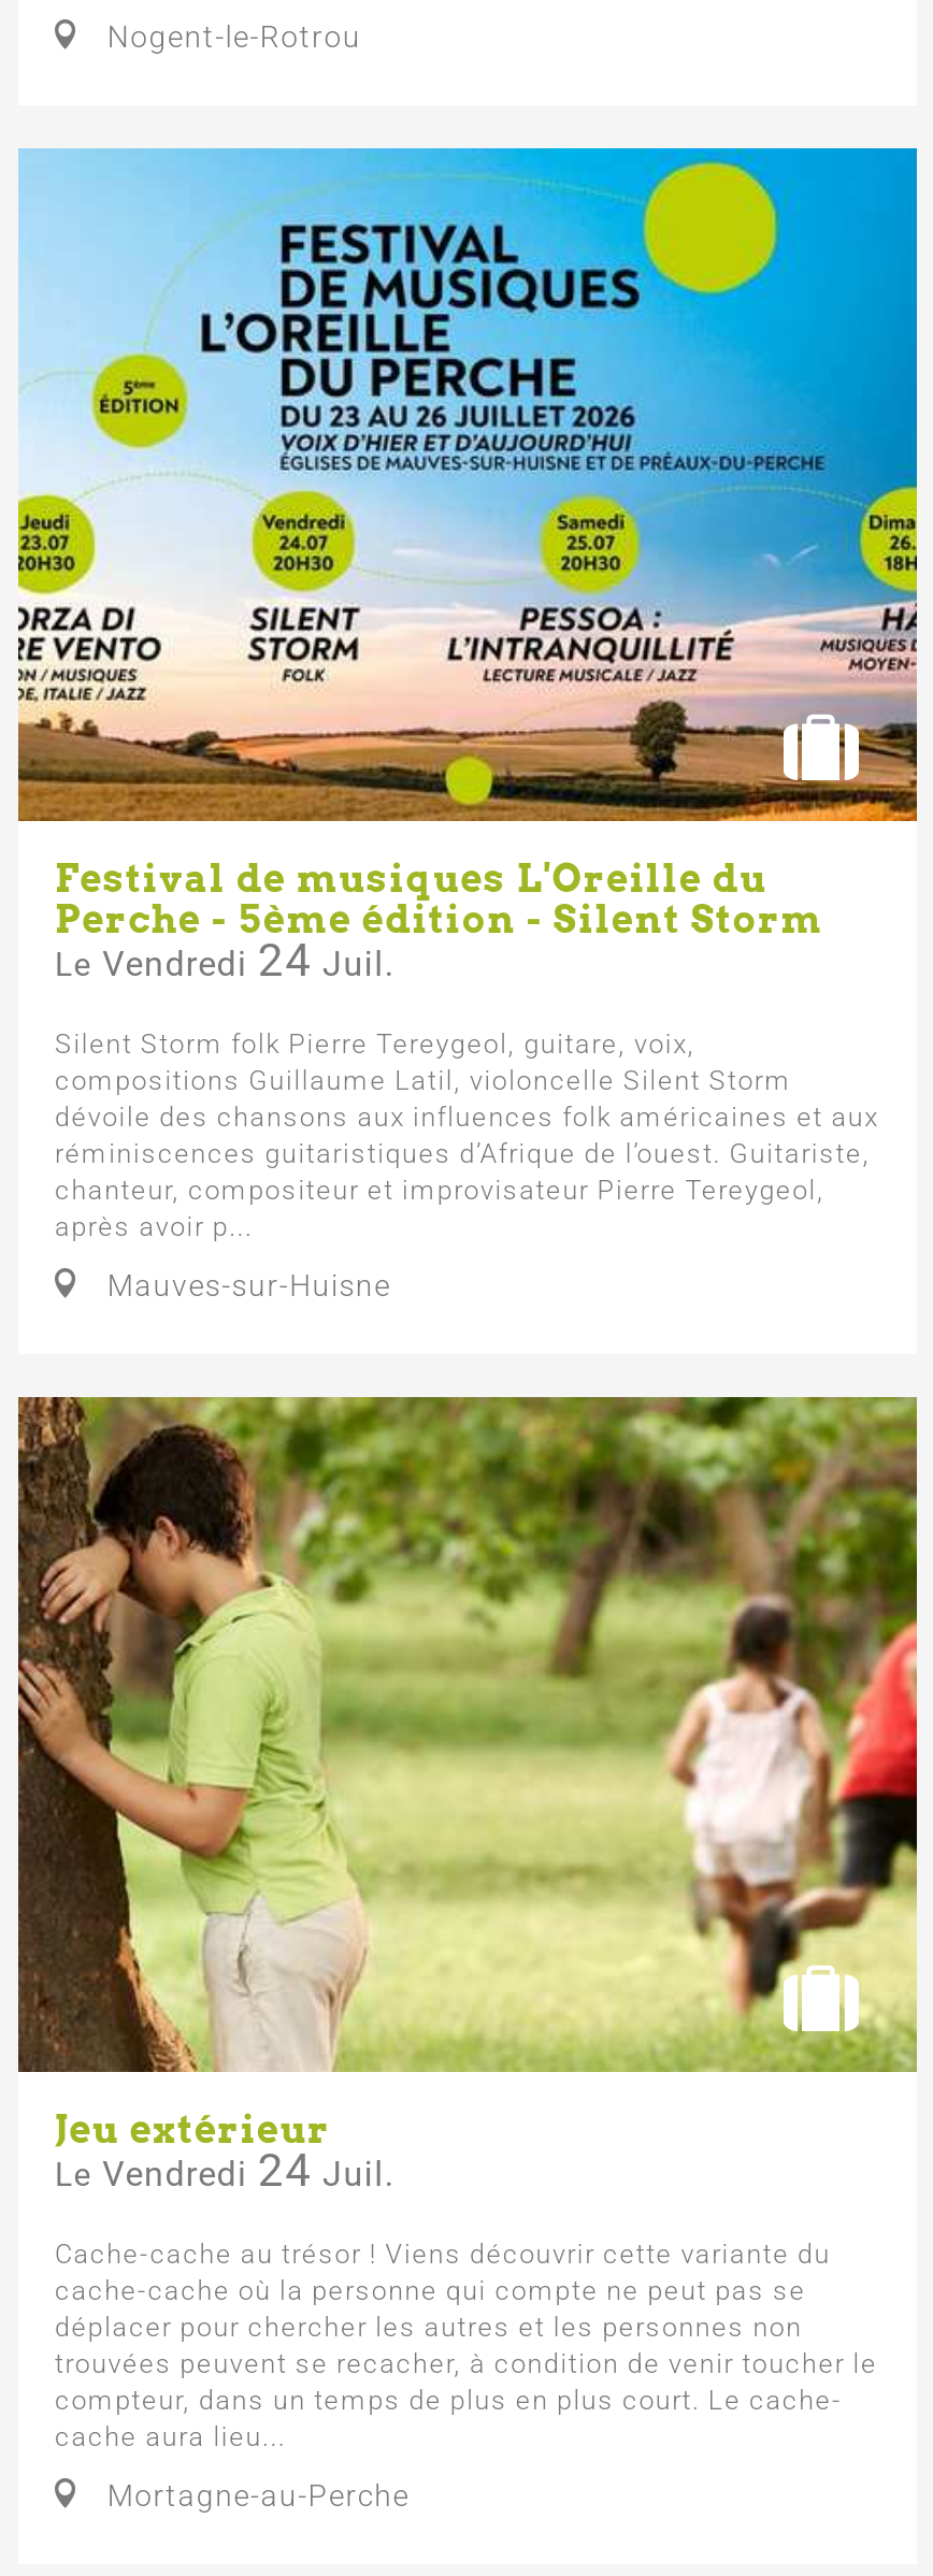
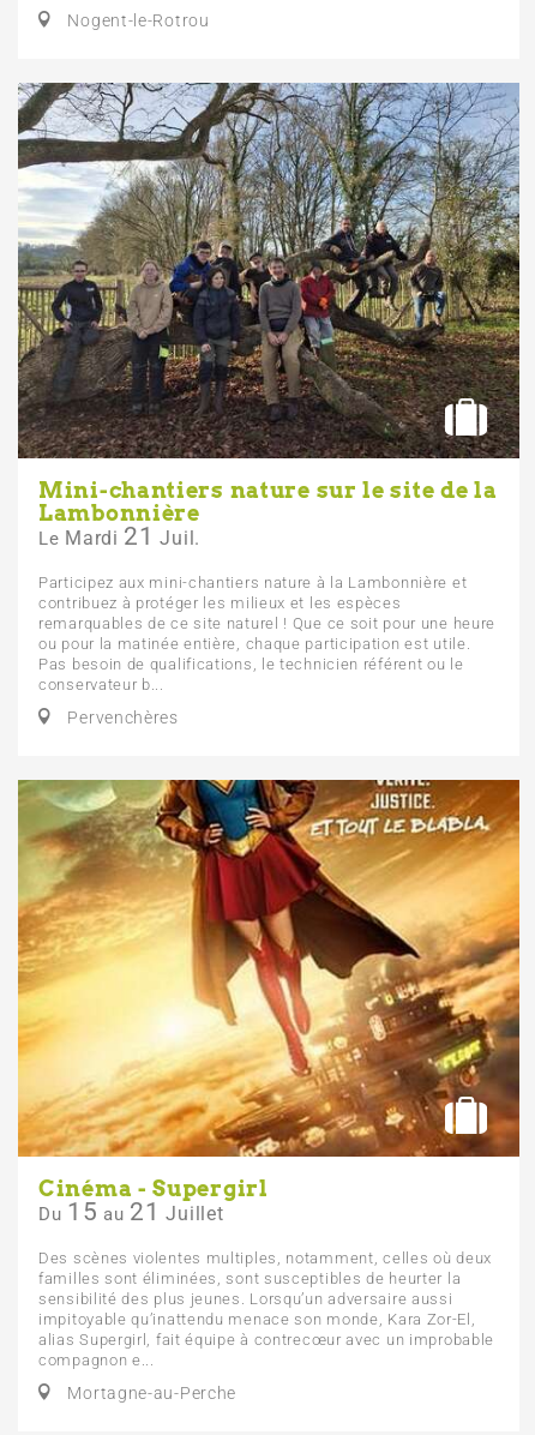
- [image]
- Festival de musiques L'Oreille du
- Perche - 5ème édition - Silent Storm
- Le Vendredi 24 Juil.
+ [image]
+ Mini-chantiers nature sur le site de la
+ Lambonnière
+ Le Mardi 21 Juil.

- Silent Storm folk Pierre Tereygeol, guitare, voix,
- compositions Guillaume Latil, violoncelle Silent Storm
- dévoile des chansons aux influences folk américaines et aux
- réminiscences guitaristiques d’Afrique de l’ouest. Guitariste,
- chanteur, compositeur et improvisateur Pierre Tereygeol,
- après avoir p...
+ Participez aux mini-chantiers nature à la Lambonnière et
+ contribuez à protéger les milieux et les espèces
+ remarquables de ce site naturel ! Que ce soit pour une heure
+ ou pour la matinée entière, chaque participation est utile.
+ Pas besoin de qualifications, le technicien référent ou le
+ conservateur b...

- Mauves-sur-Huisne
+ Pervenchères

- [image]
- Jeu extérieur
- Le Vendredi 24 Juil.
+ [image]
+ Cinéma - Supergirl
+ Du 15 au 21 Juillet

- Cache-cache au trésor ! Viens découvrir cette variante du
- cache-cache où la personne qui compte ne peut pas se
- déplacer pour chercher les autres et les personnes non
- trouvées peuvent se recacher, à condition de venir toucher le
- compteur, dans un temps de plus en plus court. Le cache-
- cache aura lieu...
+ Des scènes violentes multiples, notamment, celles où deux
+ familles sont éliminées, sont susceptibles de heurter la
+ sensibilité des plus jeunes. Lorsqu’un adversaire aussi
+ impitoyable qu’inattendu menace son monde, Kara Zor-El,
+ alias Supergirl, fait équipe à contrecœur avec un improbable
+ compagnon e...
